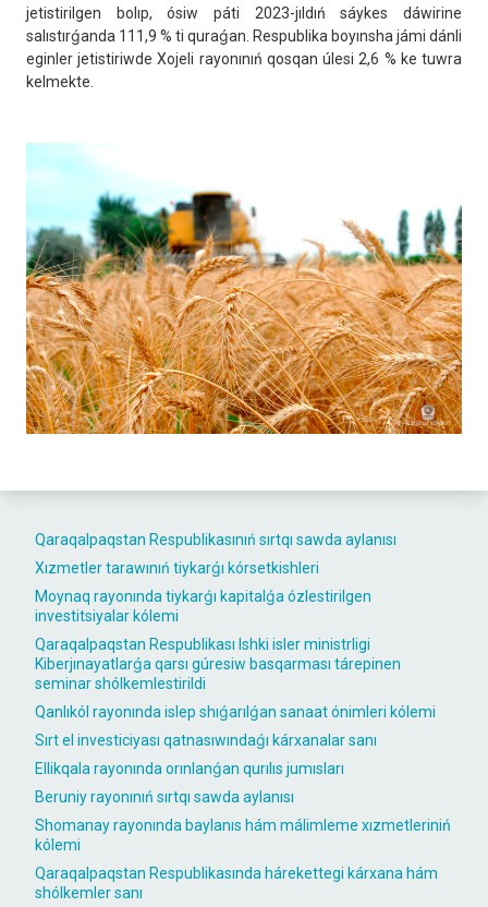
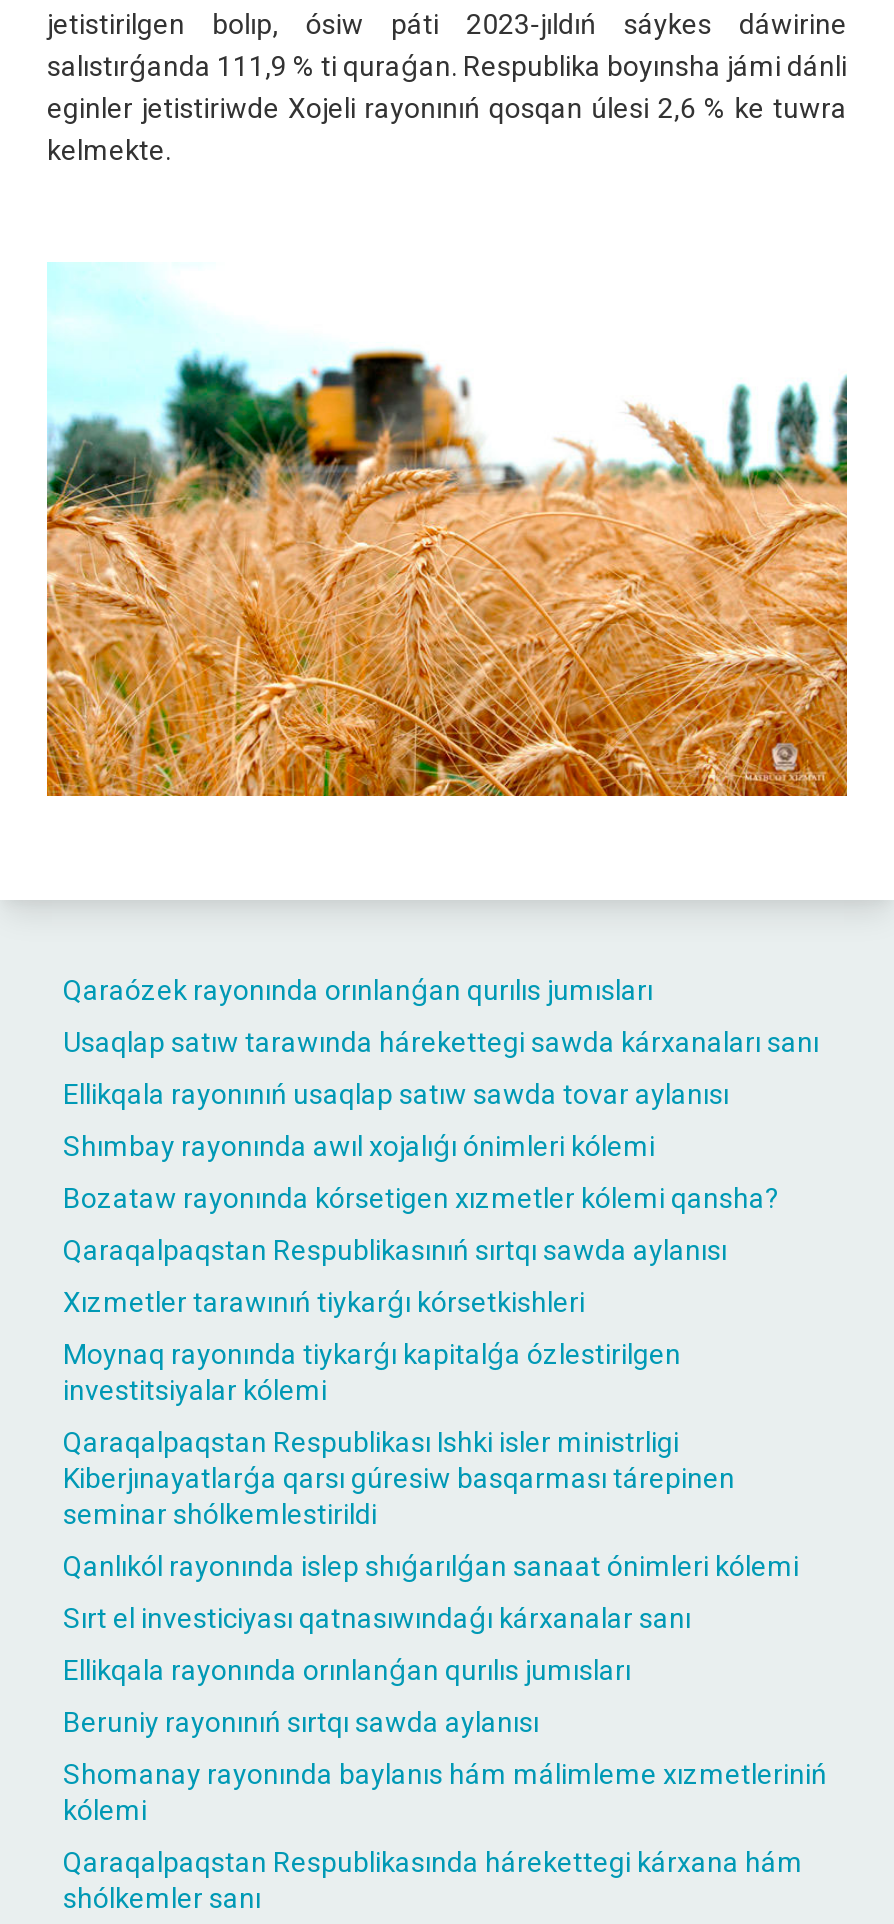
+ Qaraózek rayonında orınlanǵan qurılıs jumısları
+ Usaqlap satıw tarawında hárekettegi sawda kárxanaları sanı
+ Ellikqala rayonınıń usaqlap satıw sawda tovar aylanısı
+ Shımbay rayonında awıl xojalıǵı ónimleri kólemi
+ Bozataw rayonında kórsetigen xızmetler kólemi qansha?
